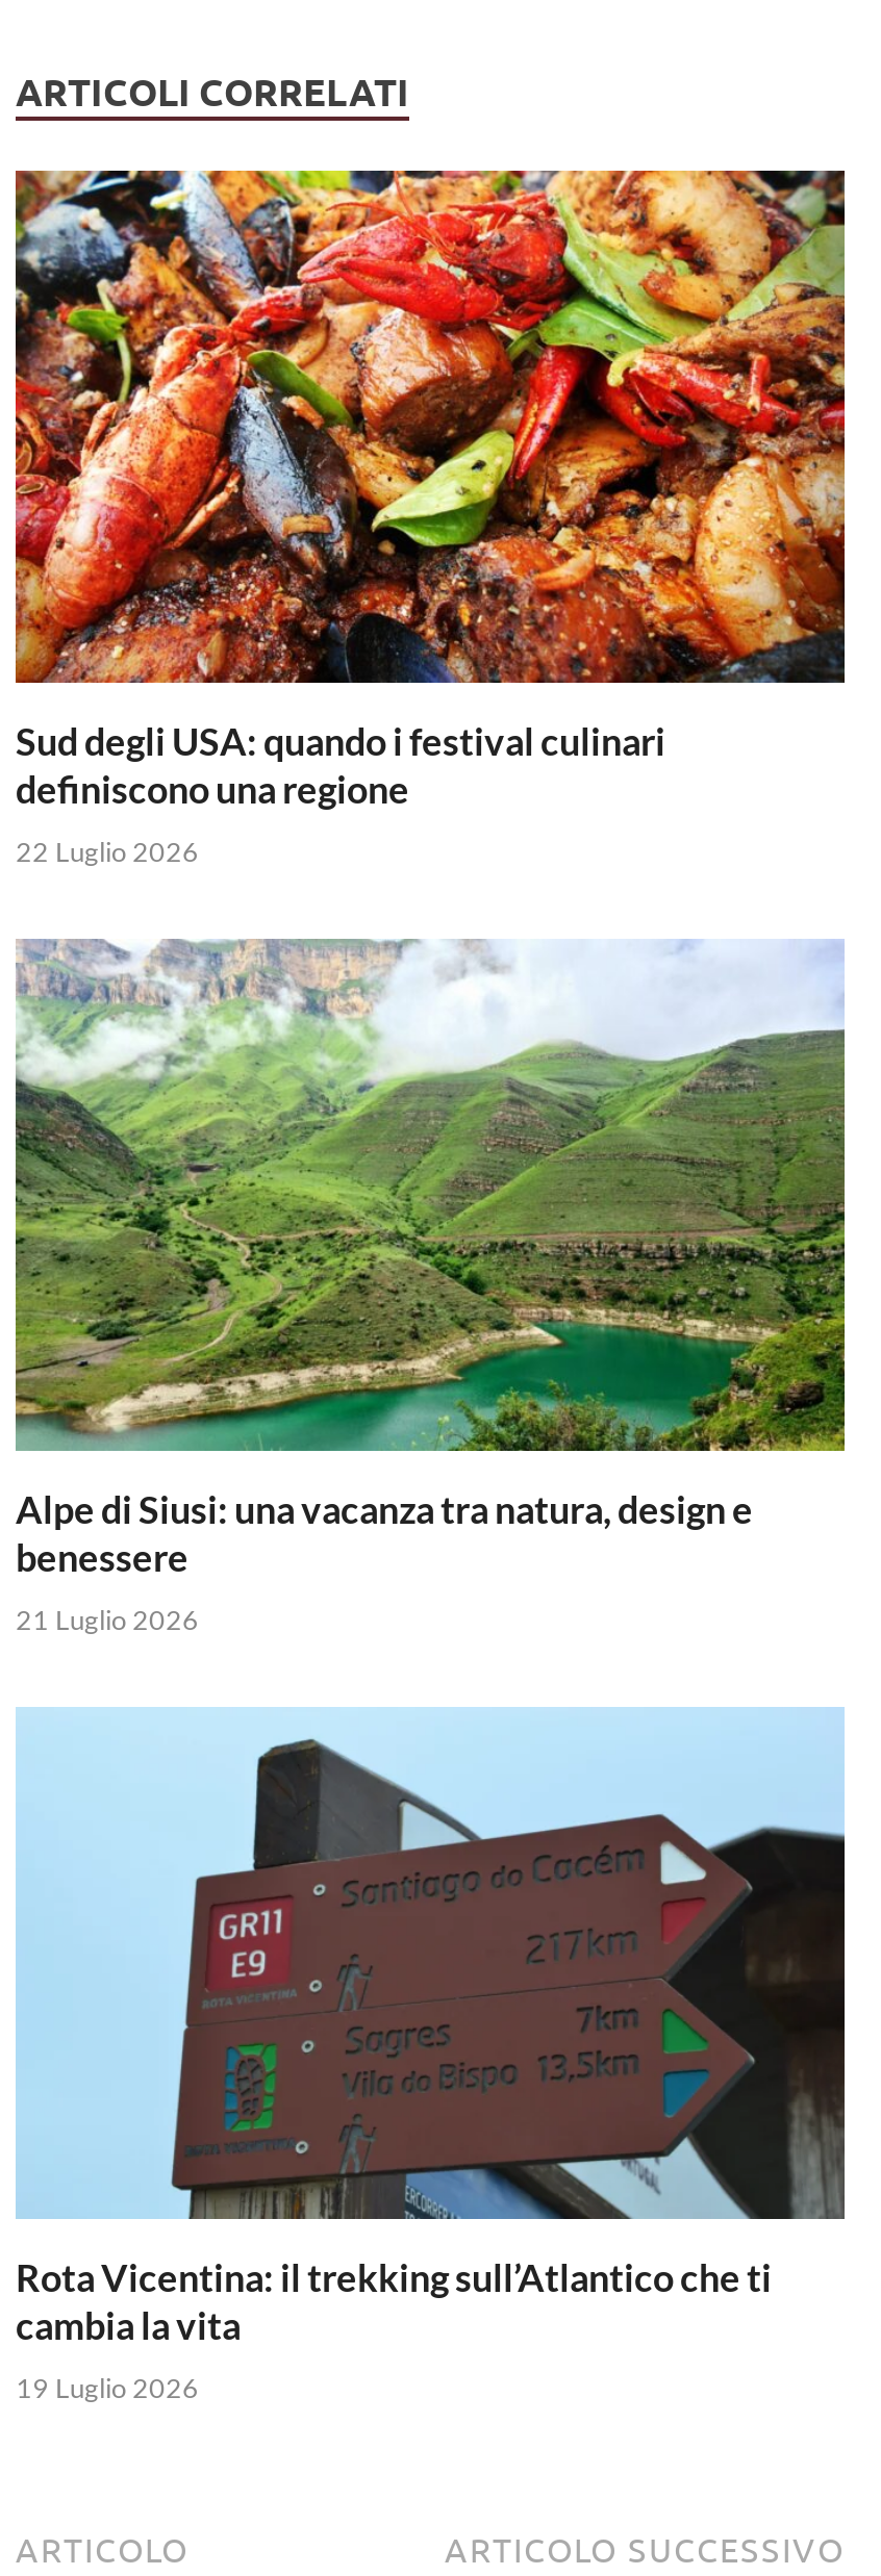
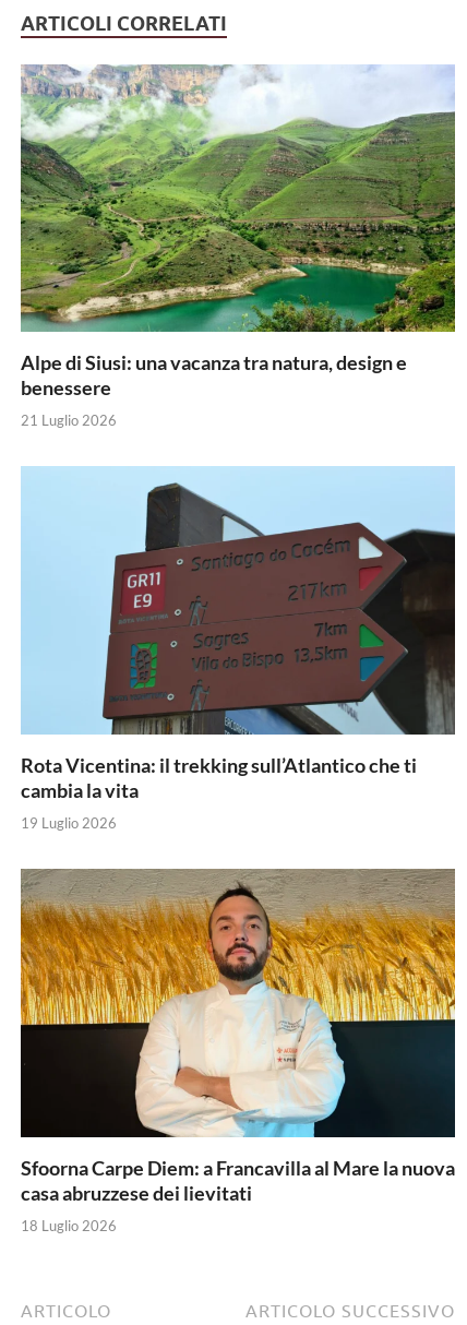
- [image]
- Sud degli USA: quando i festival culinari
- definiscono una regione
- 22 Luglio 2026

moved up: [image] | Alpe di Siusi: una vacanza tra natura, design e | benessere | 21 Luglio 2026 | Rota Vicentina: il trekking sull’Atlantico che ti | cambia la vita | 19 Luglio 2026

+ [image]
+ Sfoorna Carpe Diem: a Francavilla al Mare la nuova
+ casa abruzzese dei lievitati
+ 18 Luglio 2026
